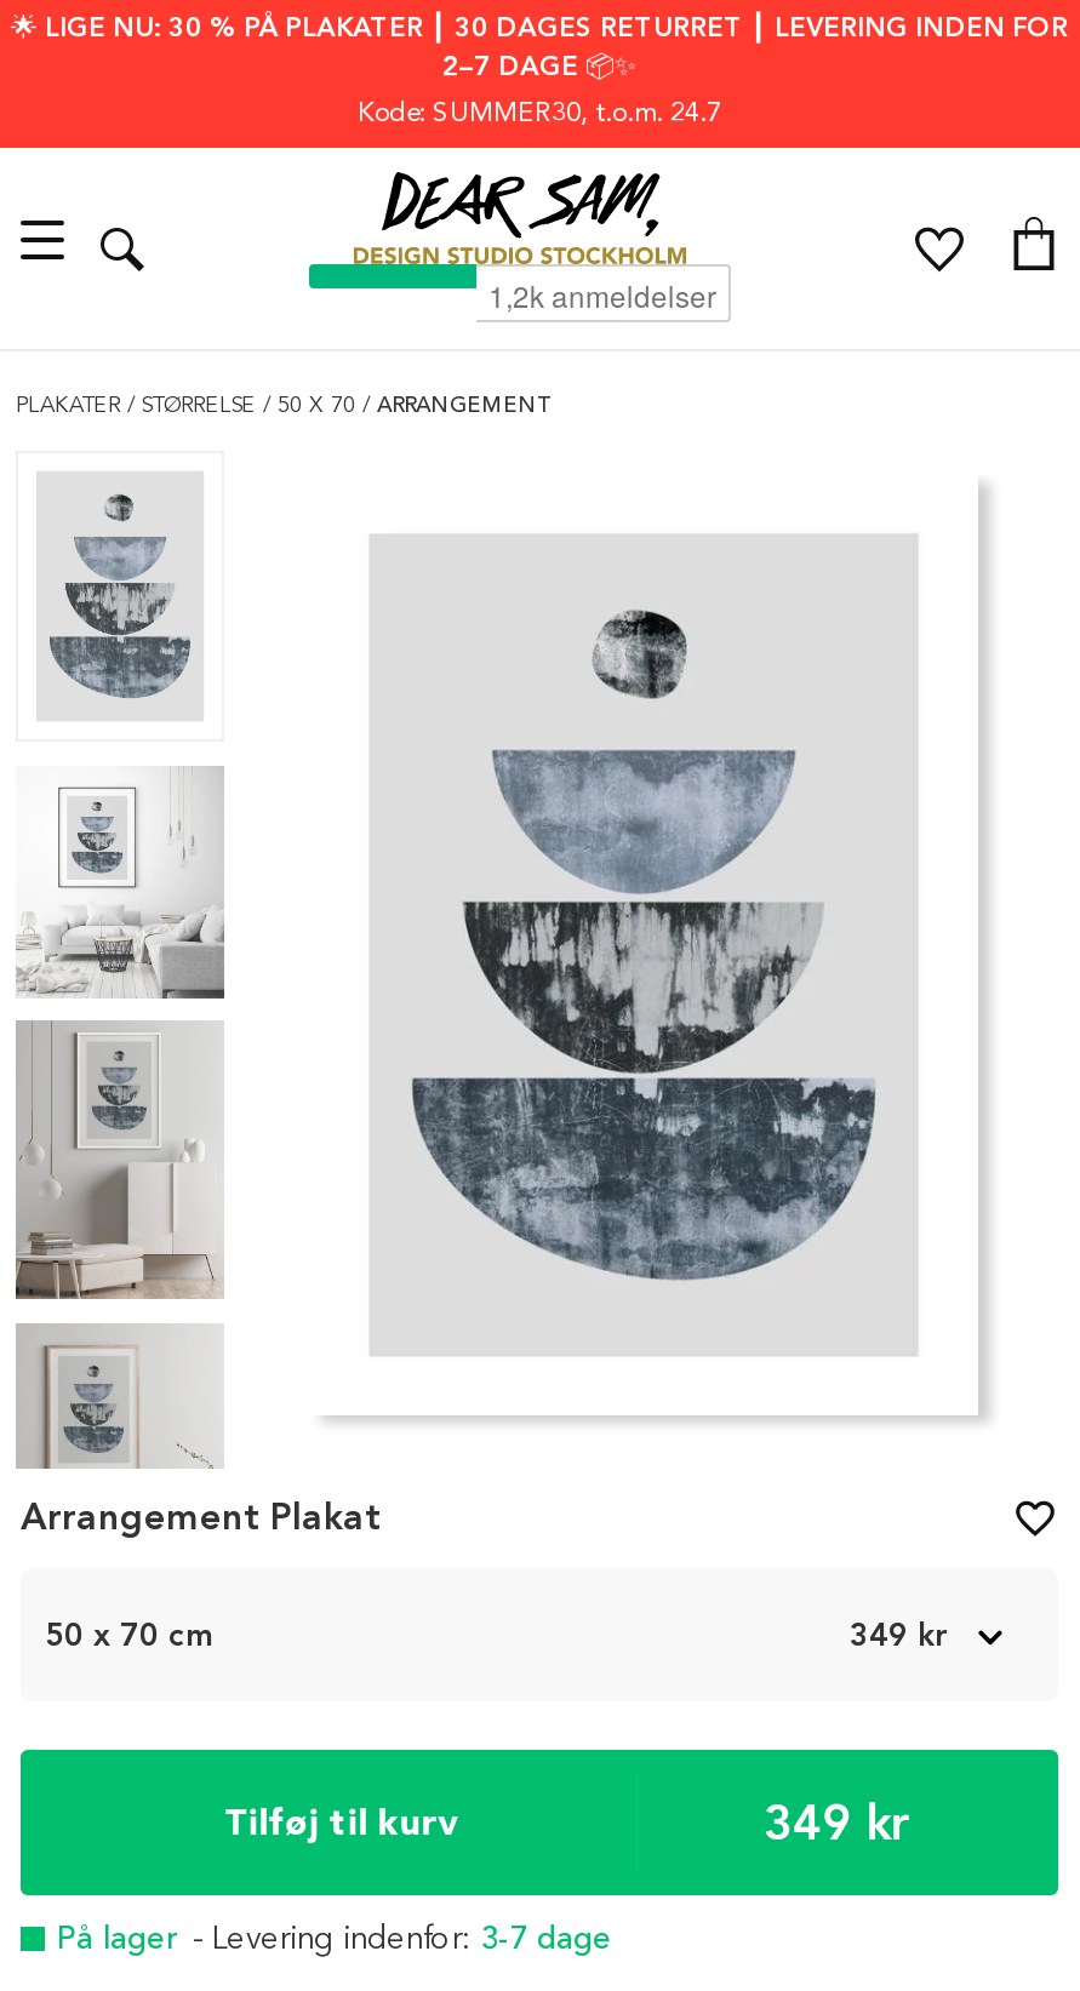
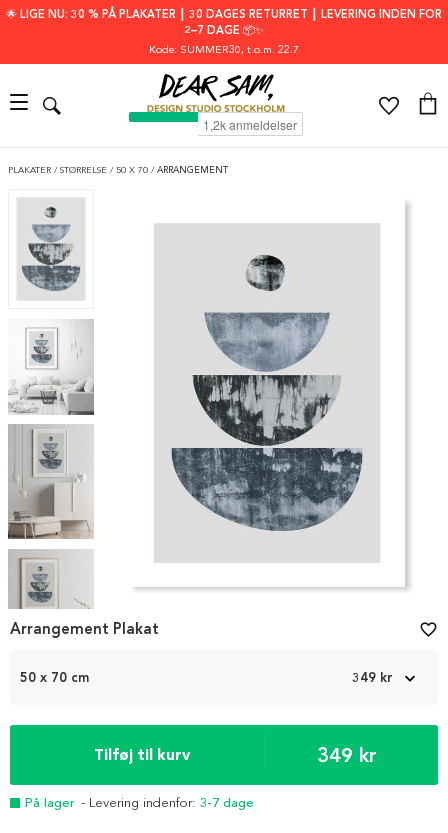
- Kode: SUMMER30, t.o.m. 24.7
+ Kode: SUMMER30, t.o.m. 22.7
